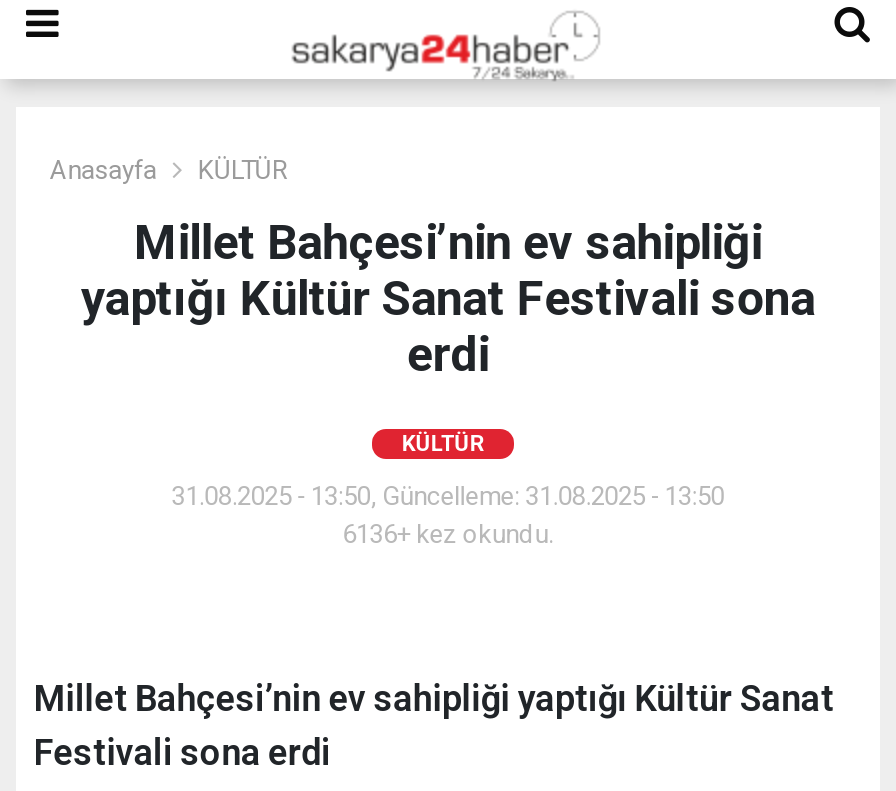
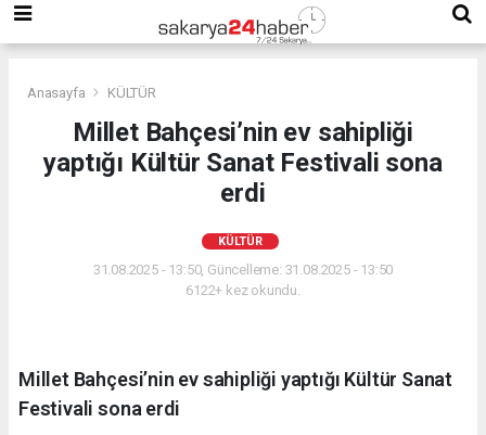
- 6136+ kez okundu.
+ 6122+ kez okundu.
